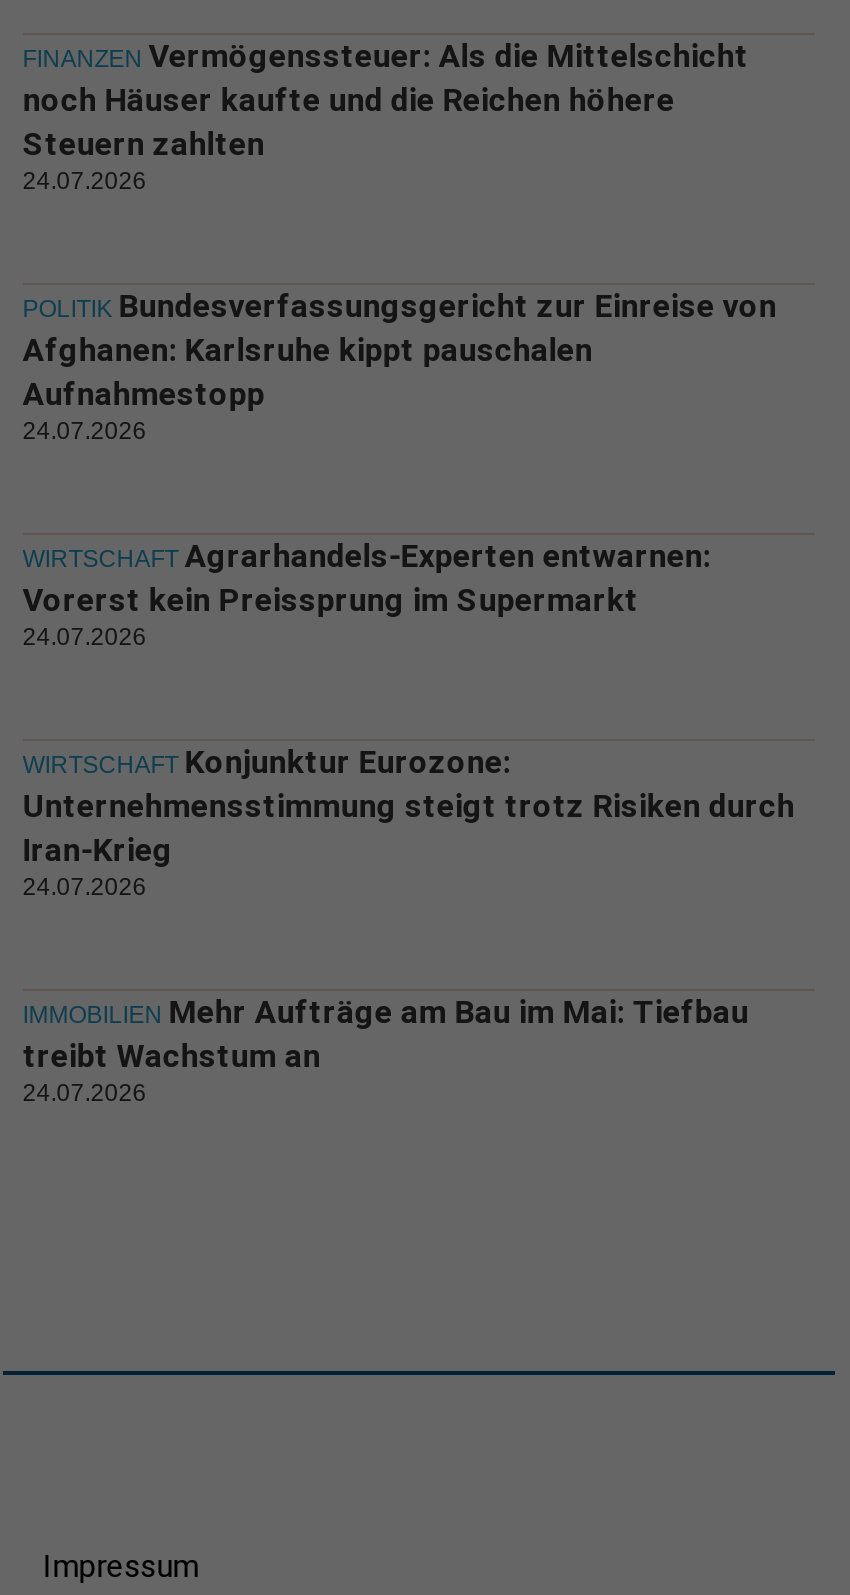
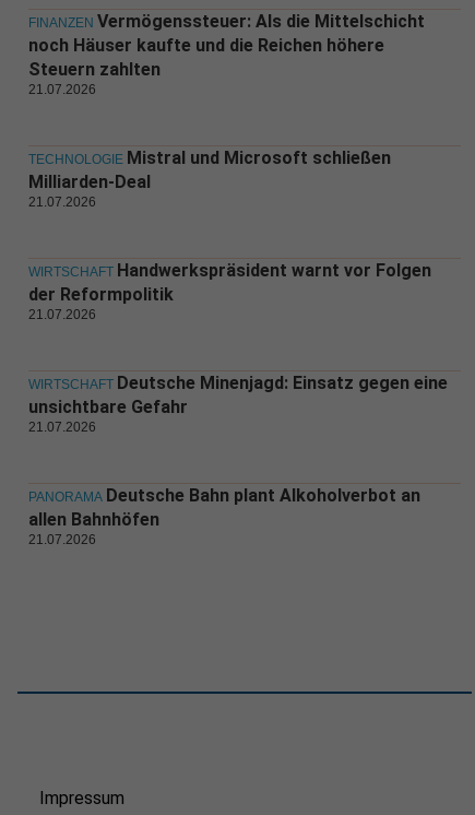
- 24.07.2026
+ 21.07.2026

- POLITIK Bundesverfassungsgericht zur Einreise von
- Afghanen: Karlsruhe kippt pauschalen
- Aufnahmestopp
- 24.07.2026
+ TECHNOLOGIE Mistral und Microsoft schließen
+ Milliarden-Deal
+ 21.07.2026

- WIRTSCHAFT Agrarhandels-Experten entwarnen:
- Vorerst kein Preissprung im Supermarkt
- 24.07.2026
+ WIRTSCHAFT Handwerkspräsident warnt vor Folgen
+ der Reformpolitik
+ 21.07.2026

- WIRTSCHAFT Konjunktur Eurozone:
- Unternehmensstimmung steigt trotz Risiken durch
- Iran-Krieg
- 24.07.2026
+ WIRTSCHAFT Deutsche Minenjagd: Einsatz gegen eine
+ unsichtbare Gefahr
+ 21.07.2026

- IMMOBILIEN Mehr Aufträge am Bau im Mai: Tiefbau
- treibt Wachstum an
- 24.07.2026
+ PANORAMA Deutsche Bahn plant Alkoholverbot an
+ allen Bahnhöfen
+ 21.07.2026
